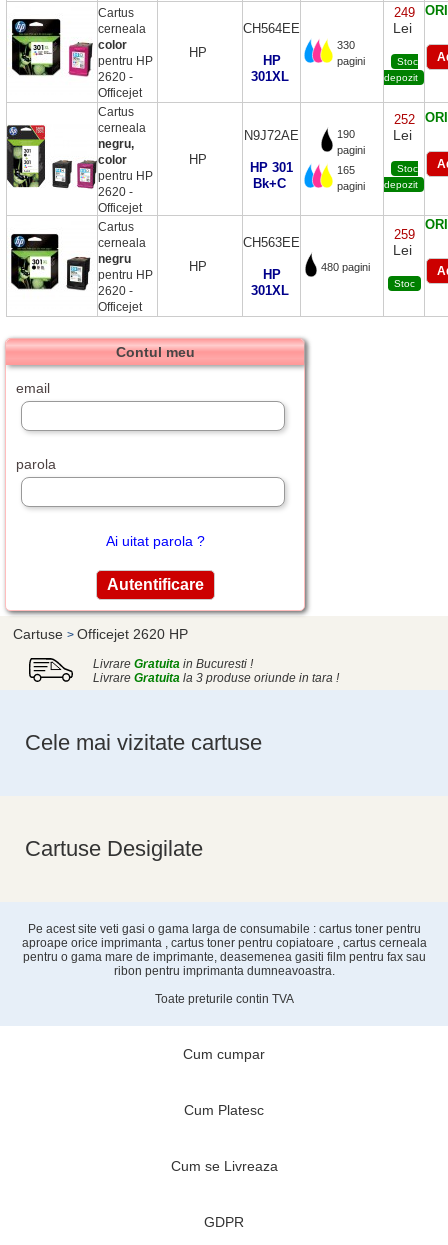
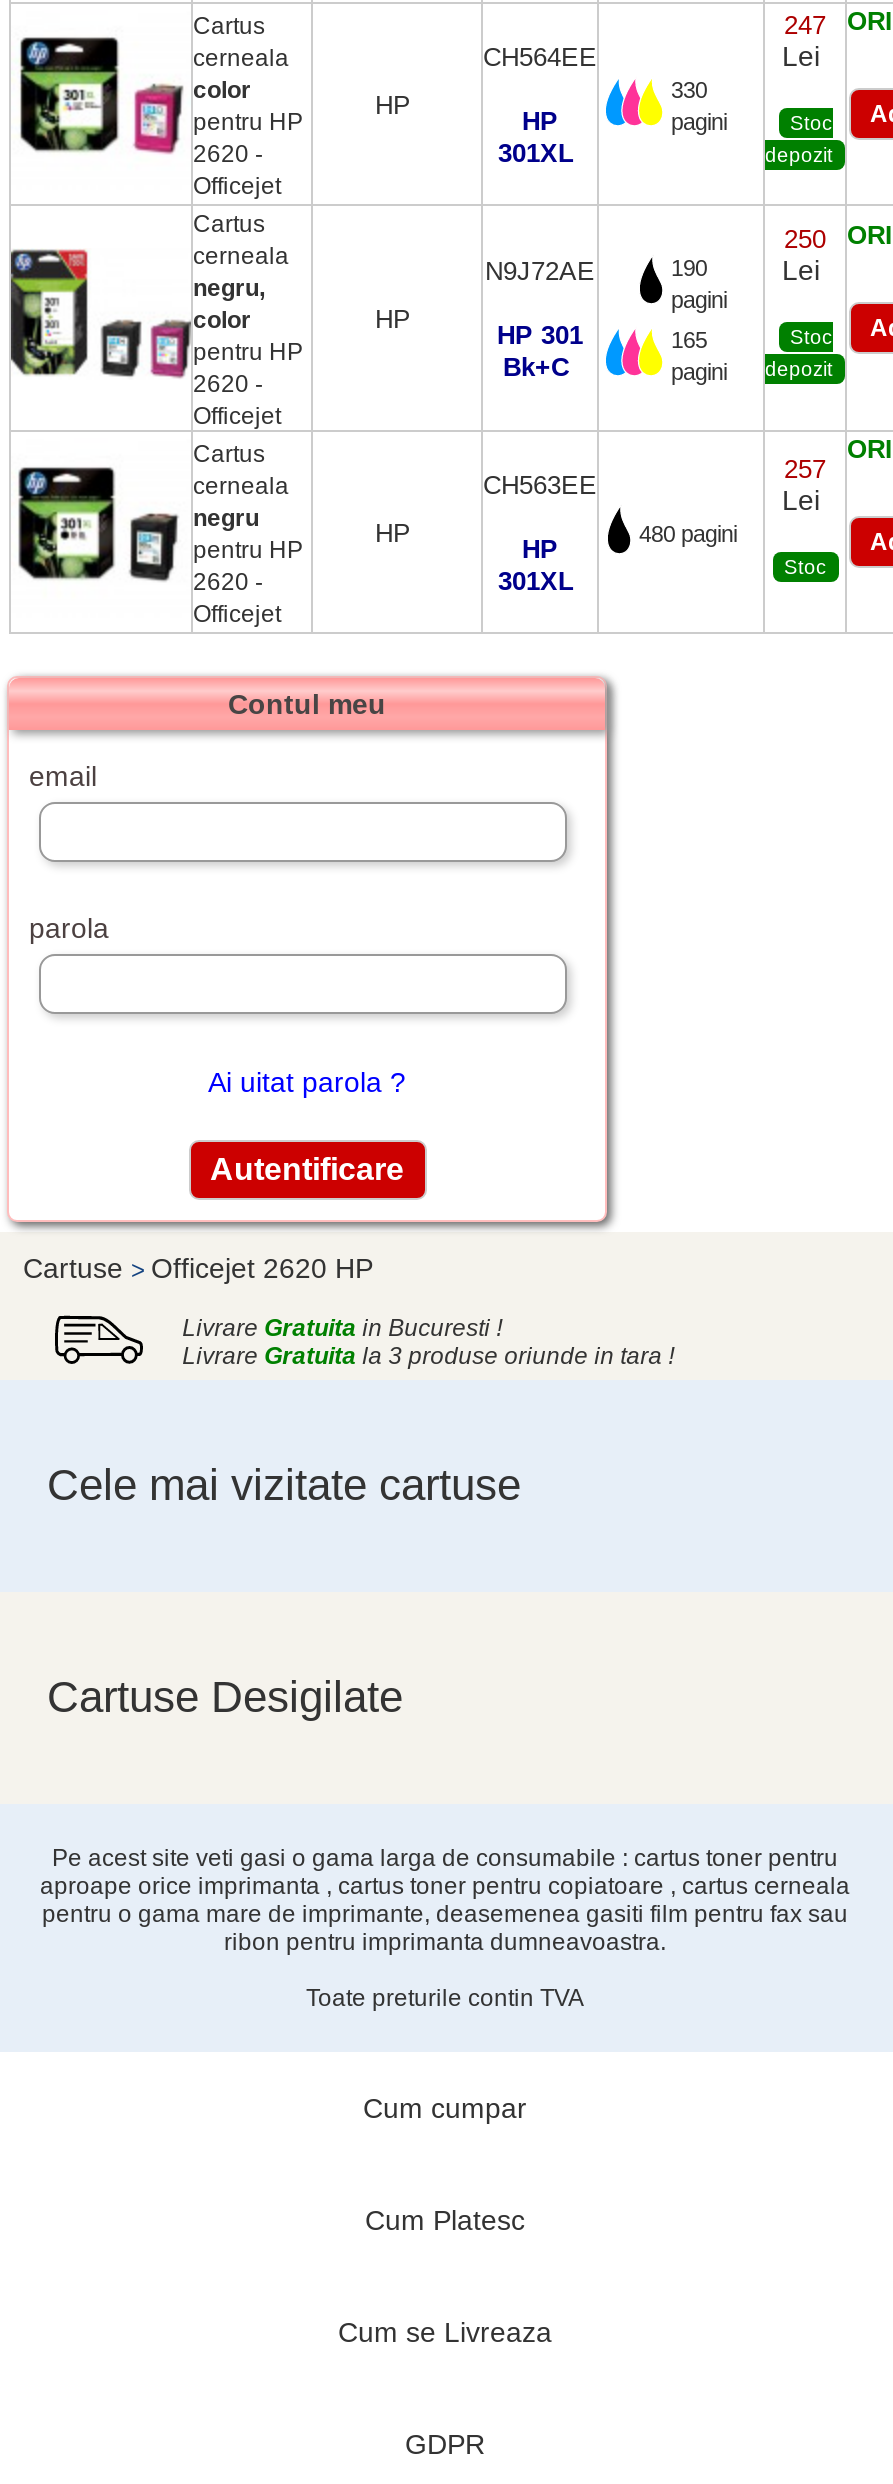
- 249
+ 247

- 252
+ 250

- 259
+ 257
